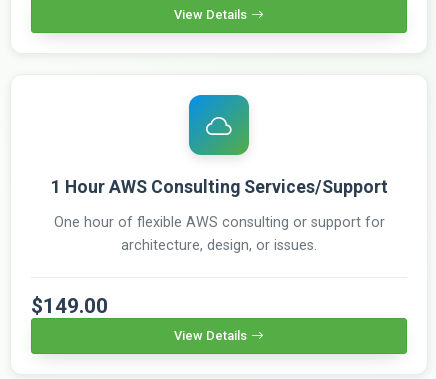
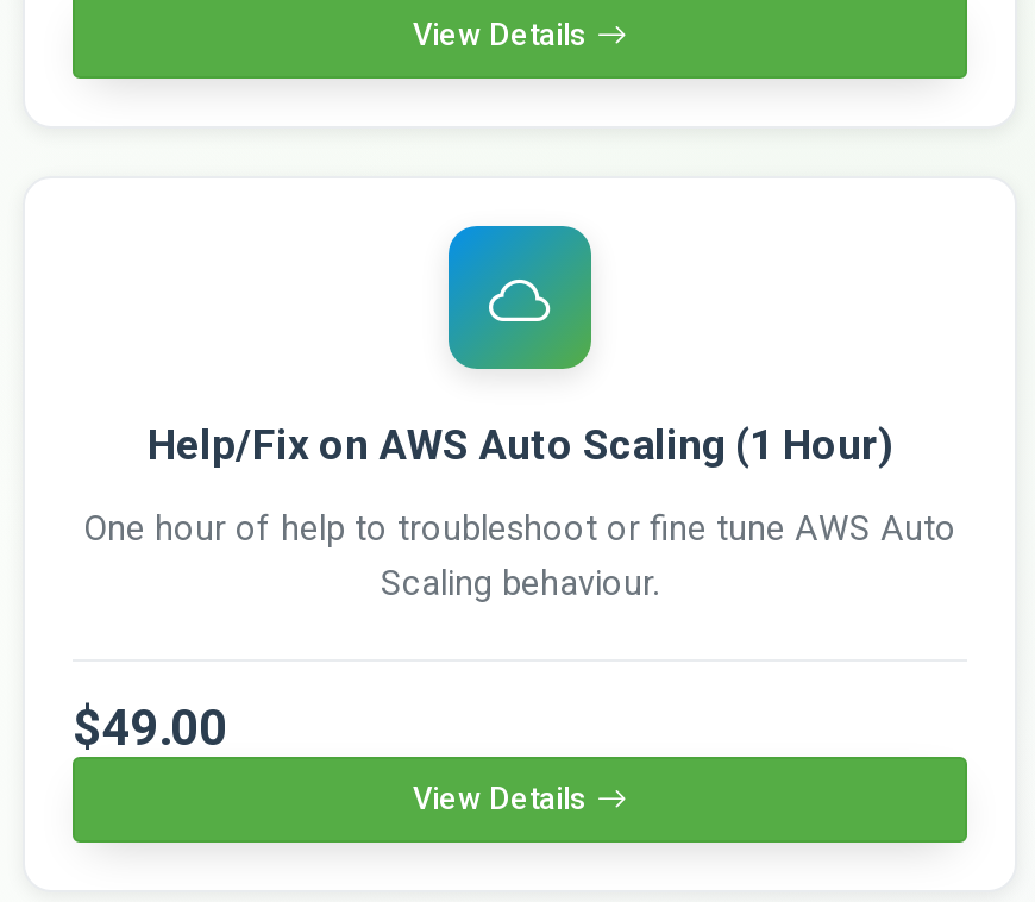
- 1 Hour AWS Consulting Services/Support
+ Help/Fix on AWS Auto Scaling (1 Hour)

- One hour of flexible AWS consulting or support for
- architecture, design, or issues.
+ One hour of help to troubleshoot or fine tune AWS Auto
+ Scaling behaviour.

- $149.00
+ $49.00
